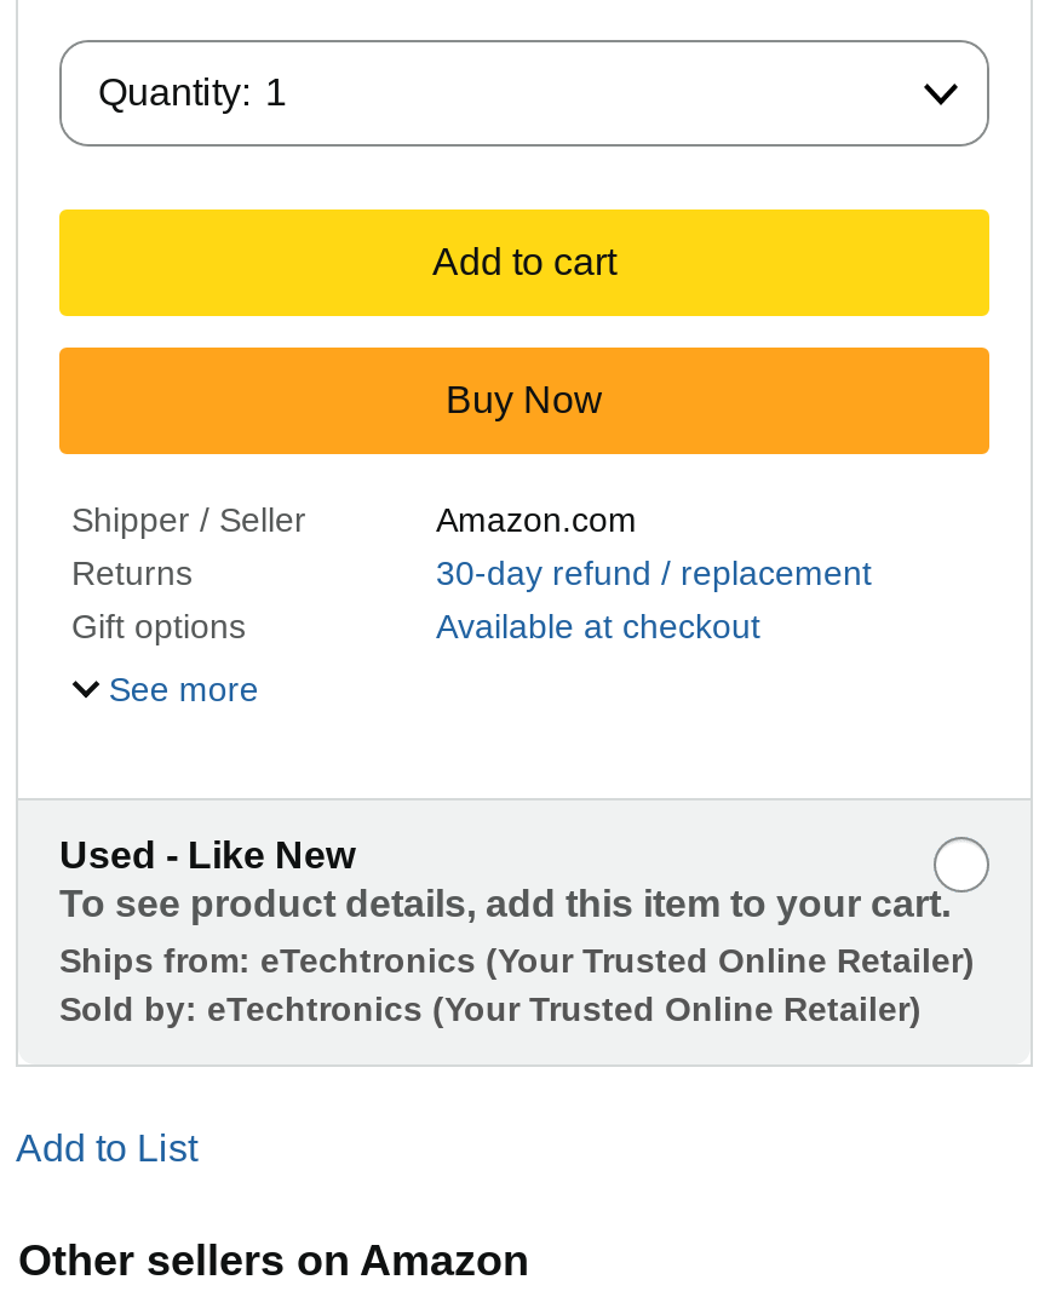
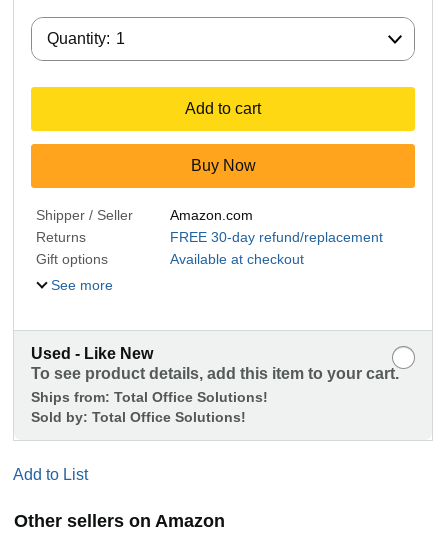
- 30-day refund / replacement
+ FREE 30-day refund/replacement

- Ships from: eTechtronics (Your Trusted Online Retailer)
- Sold by: eTechtronics (Your Trusted Online Retailer)
+ Ships from: Total Office Solutions!
+ Sold by: Total Office Solutions!
